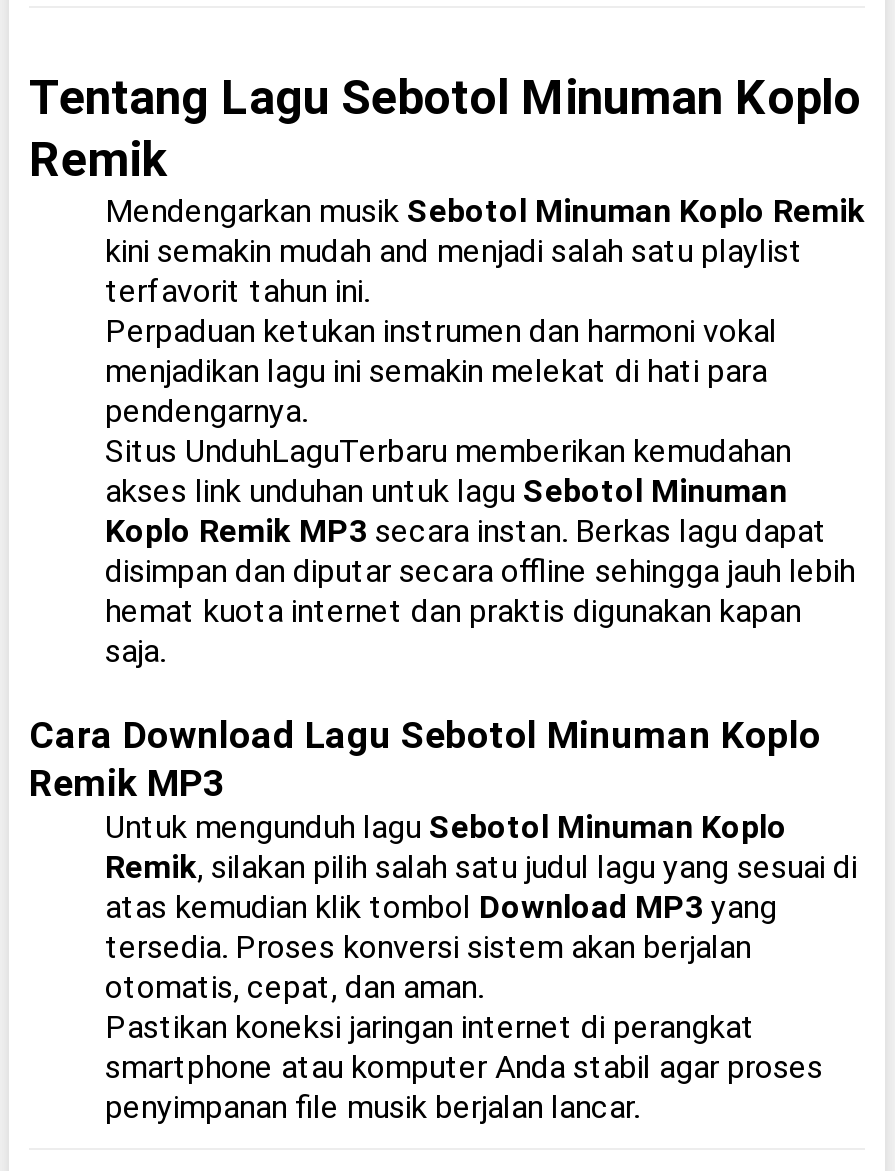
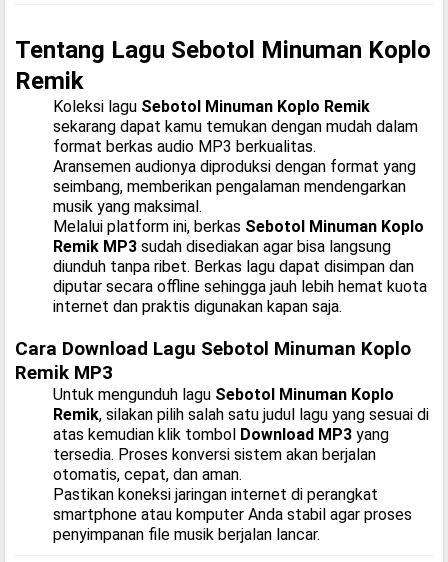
- Mendengarkan musik Sebotol Minuman Koplo Remik
- kini semakin mudah and menjadi salah satu playlist
- terfavorit tahun ini.
- Perpaduan ketukan instrumen dan harmoni vokal
- menjadikan lagu ini semakin melekat di hati para
- pendengarnya.
- Situs UnduhLaguTerbaru memberikan kemudahan
- akses link unduhan untuk lagu Sebotol Minuman
- Koplo Remik MP3 secara instan. Berkas lagu dapat
- disimpan dan diputar secara offline sehingga jauh lebih
- hemat kuota internet dan praktis digunakan kapan
- saja.
+ Koleksi lagu Sebotol Minuman Koplo Remik
+ sekarang dapat kamu temukan dengan mudah dalam
+ format berkas audio MP3 berkualitas.
+ Aransemen audionya diproduksi dengan format yang
+ seimbang, memberikan pengalaman mendengarkan
+ musik yang maksimal.
+ Melalui platform ini, berkas Sebotol Minuman Koplo
+ Remik MP3 sudah disediakan agar bisa langsung
+ diunduh tanpa ribet. Berkas lagu dapat disimpan dan
+ diputar secara offline sehingga jauh lebih hemat kuota
+ internet dan praktis digunakan kapan saja.
